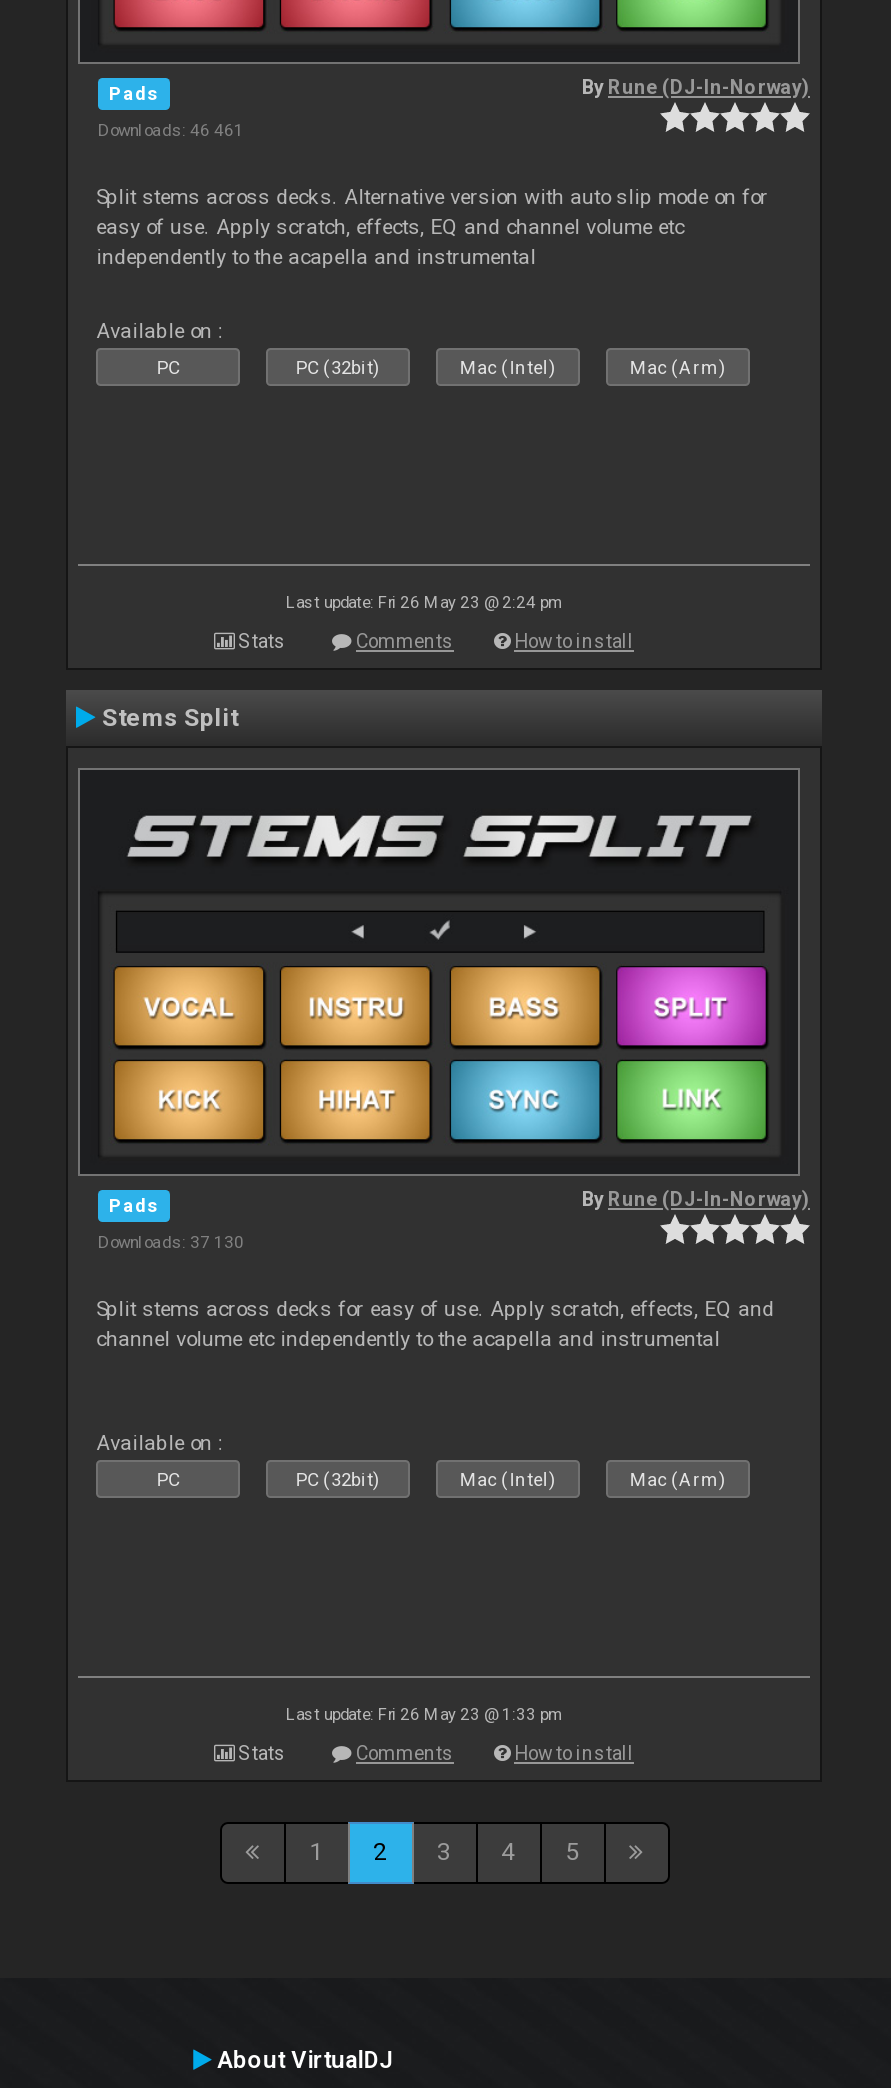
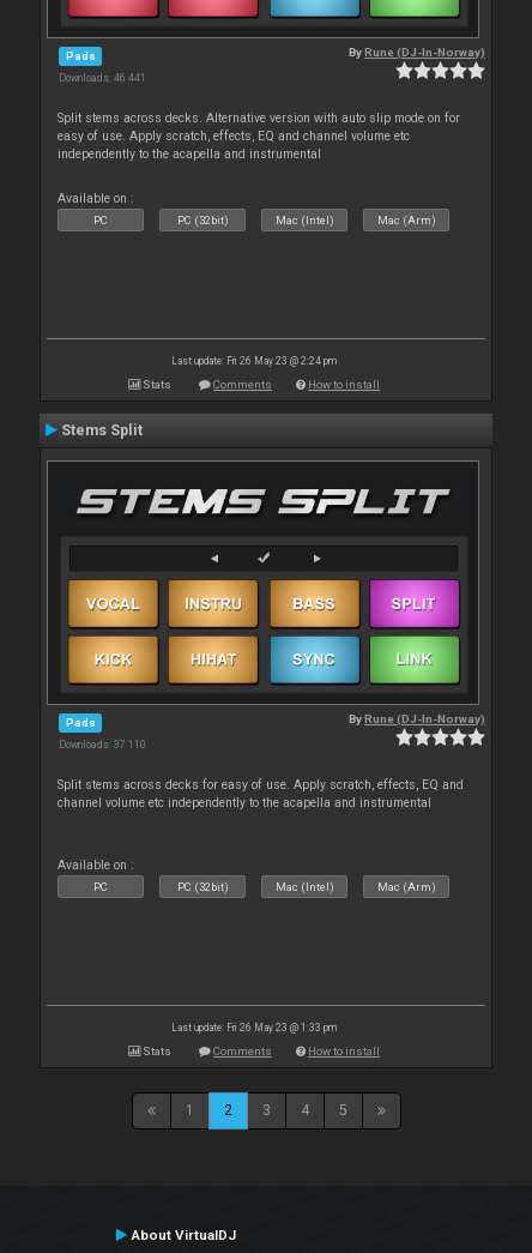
- Downloads: 46 461
+ Downloads: 46 441

- Downloads: 37 130
+ Downloads: 37 110
